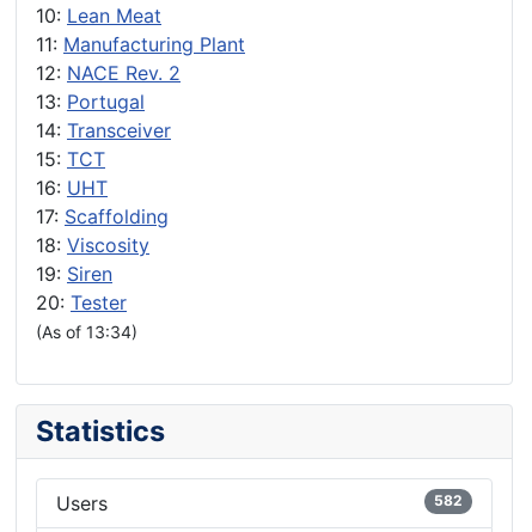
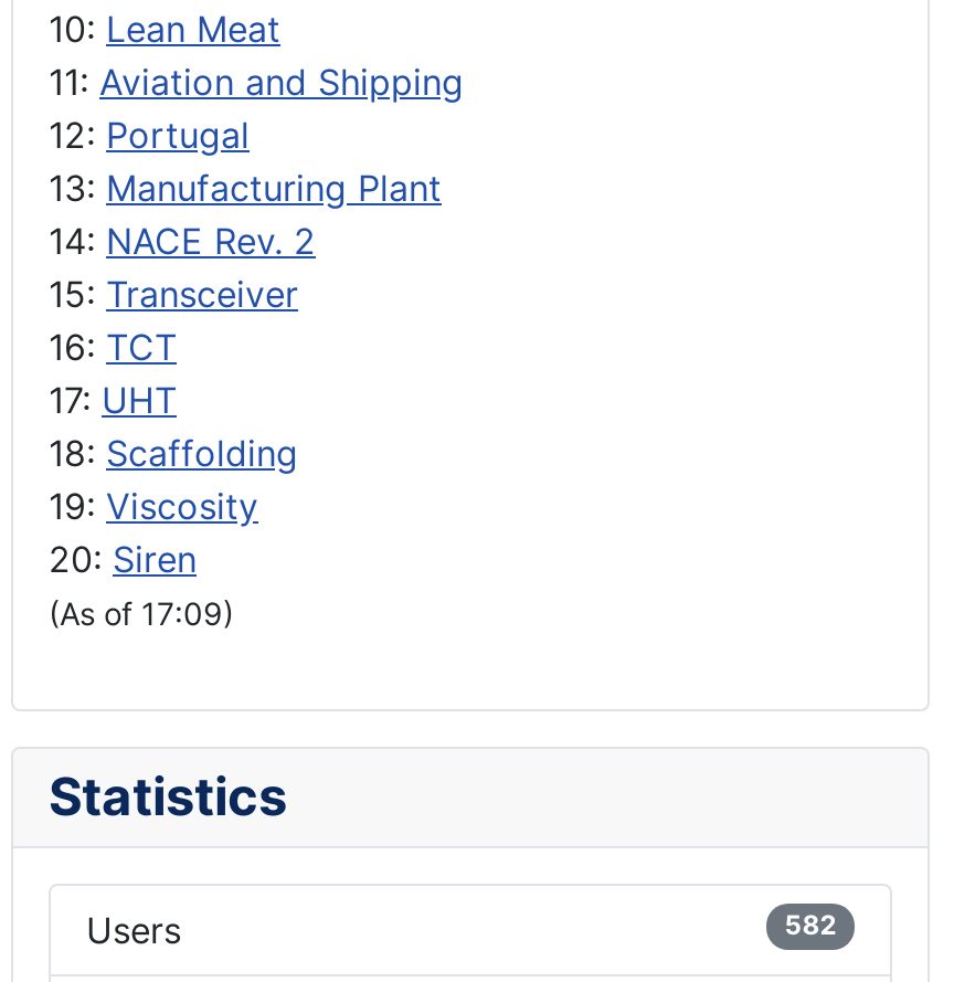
- 11: Manufacturing Plant
- 12: NACE Rev. 2
- 13: Portugal
- 14: Transceiver
- 15: TCT
- 16: UHT
- 17: Scaffolding
- 18: Viscosity
- 19: Siren
- 20: Tester
- (As of 13:34)
+ 11: Aviation and Shipping
+ 12: Portugal
+ 13: Manufacturing Plant
+ 14: NACE Rev. 2
+ 15: Transceiver
+ 16: TCT
+ 17: UHT
+ 18: Scaffolding
+ 19: Viscosity
+ 20: Siren
+ (As of 17:09)
